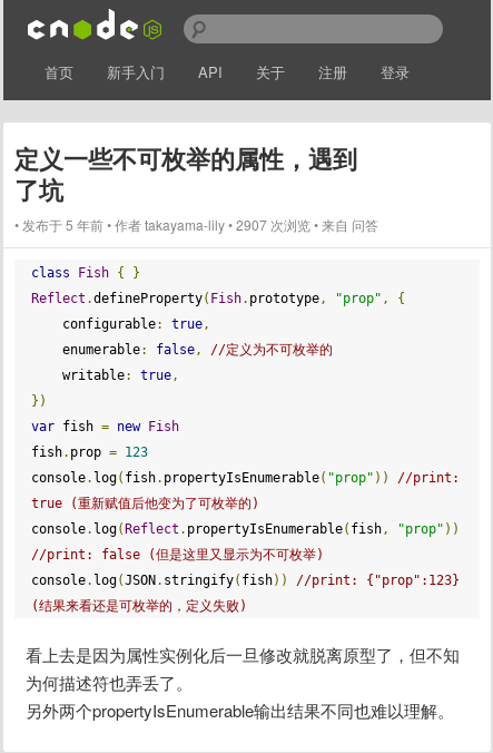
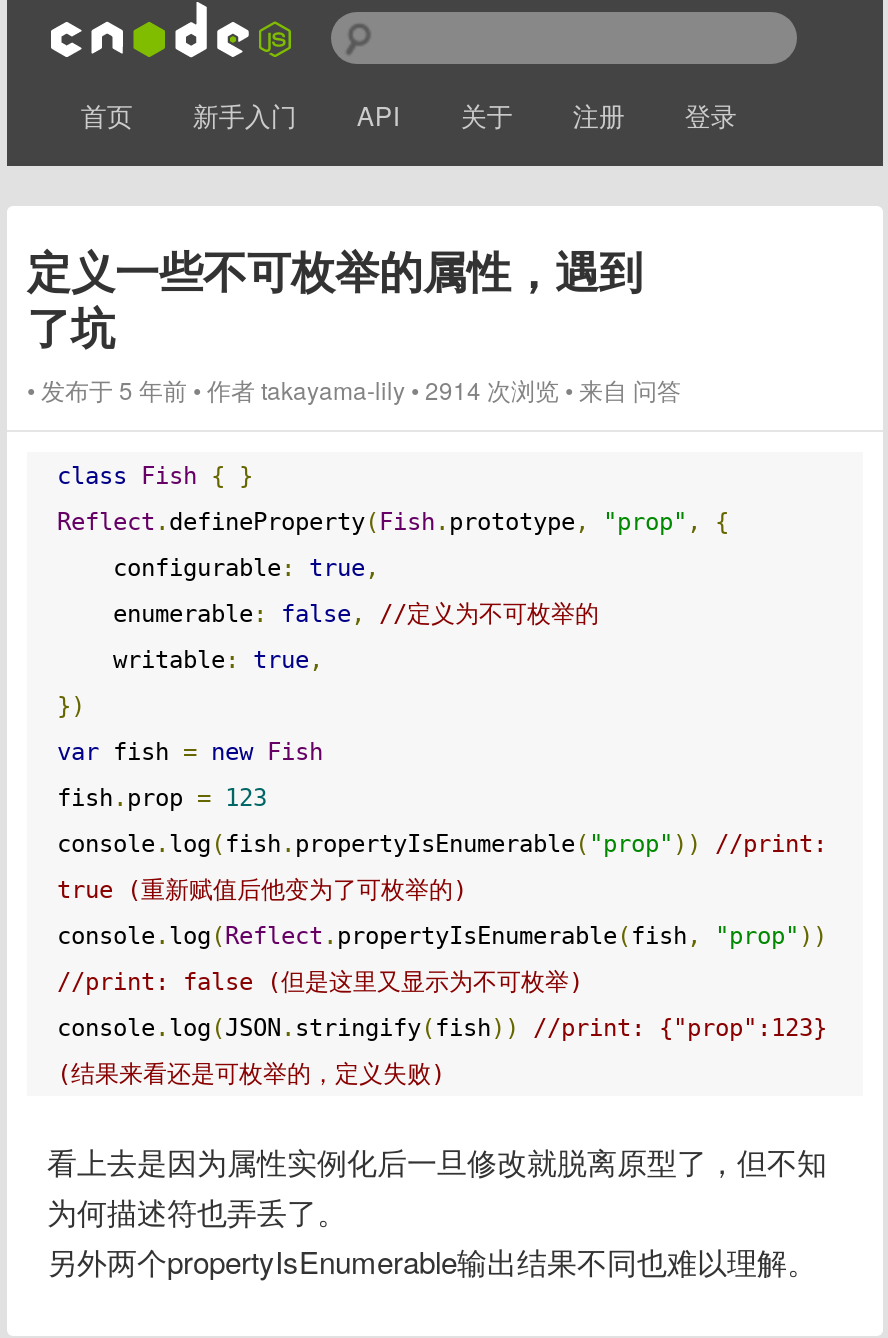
- 发布于 5 年前 作者takayama-lily 2907 次浏览 来自 问答
+ 发布于 5 年前 作者takayama-lily 2914 次浏览 来自 问答
